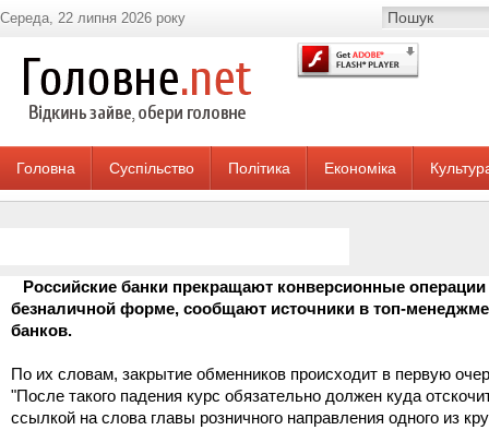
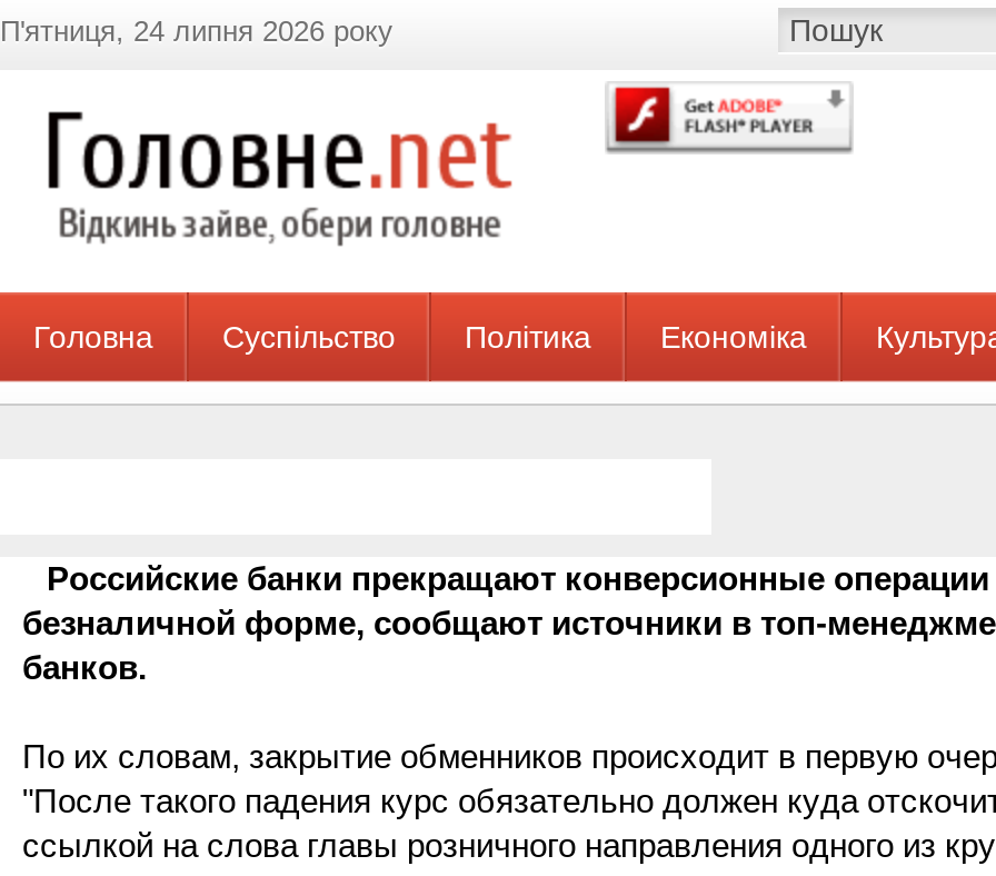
- Середа, 22 липня 2026 року
+ П'ятниця, 24 липня 2026 року
